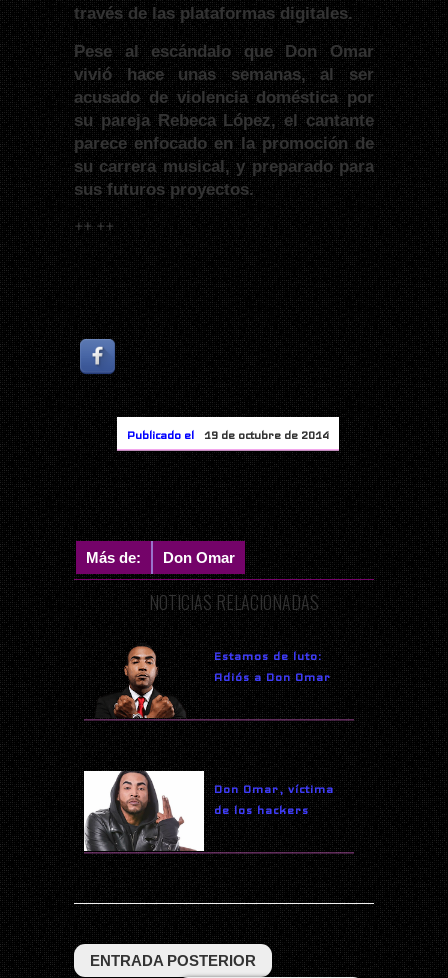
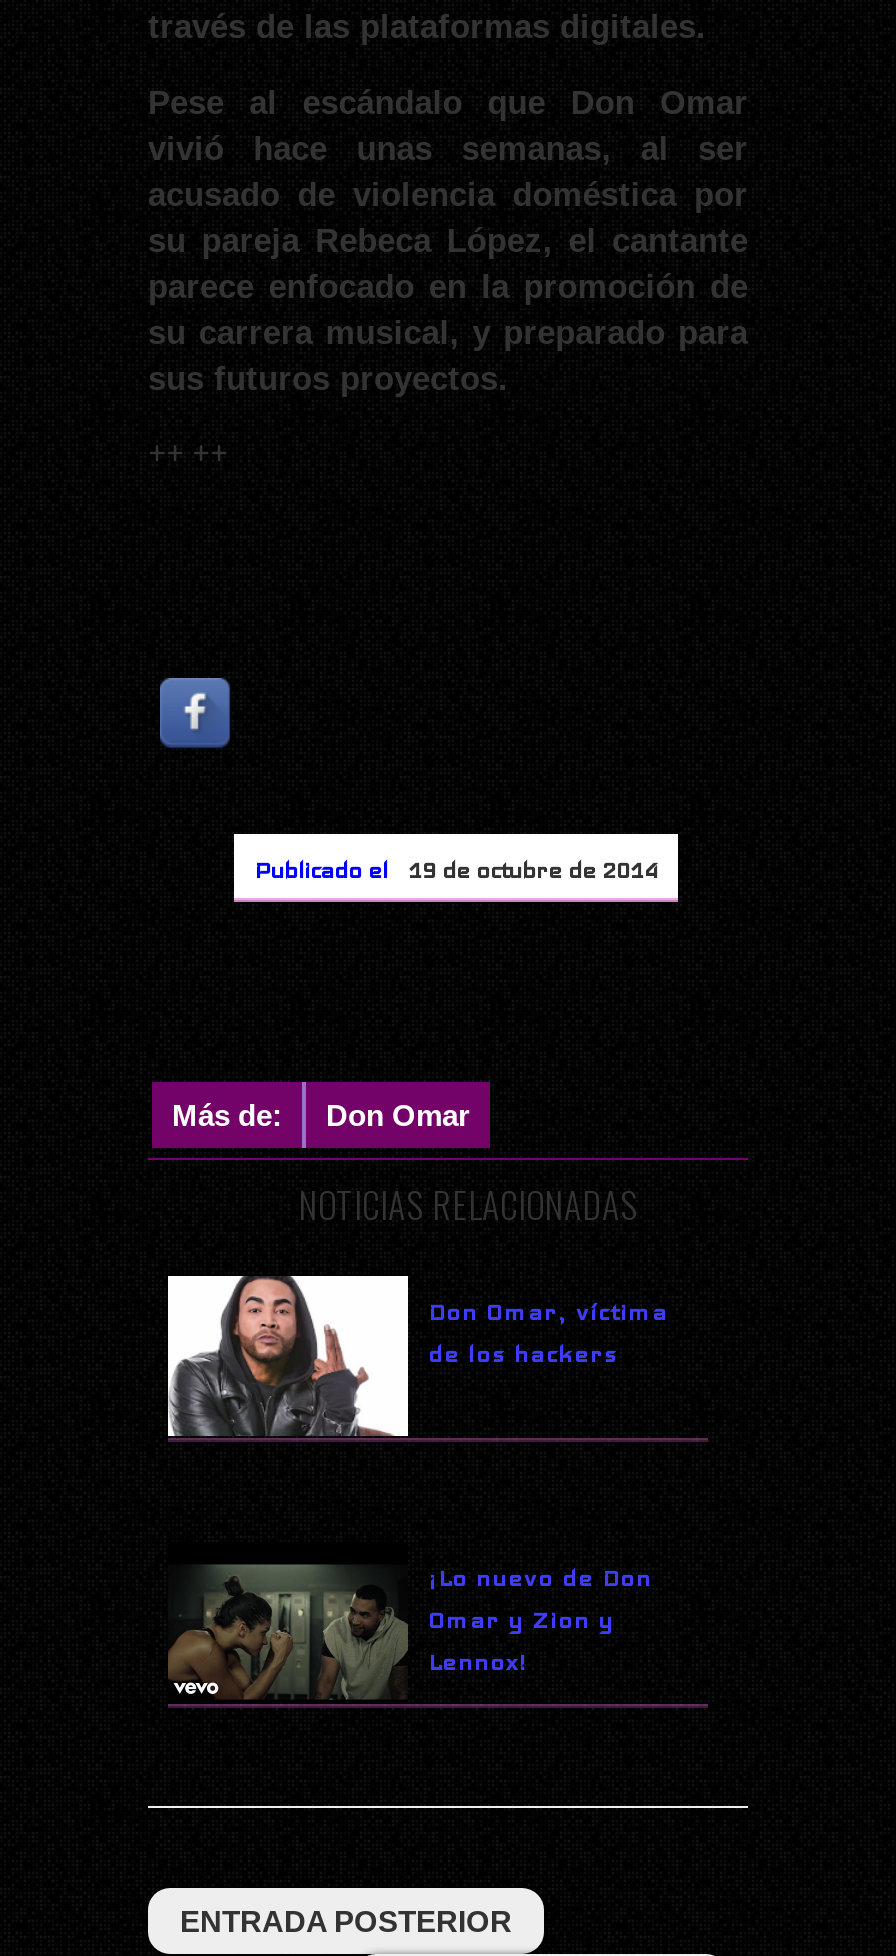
- [image]
- Estamos de luto:
- Adiós a Don Omar

moved up: [image] | Don Omar, víctima | de los hackers

+ [image]
+ ¡Lo nuevo de Don
+ Omar y Zion y
+ Lennox!
